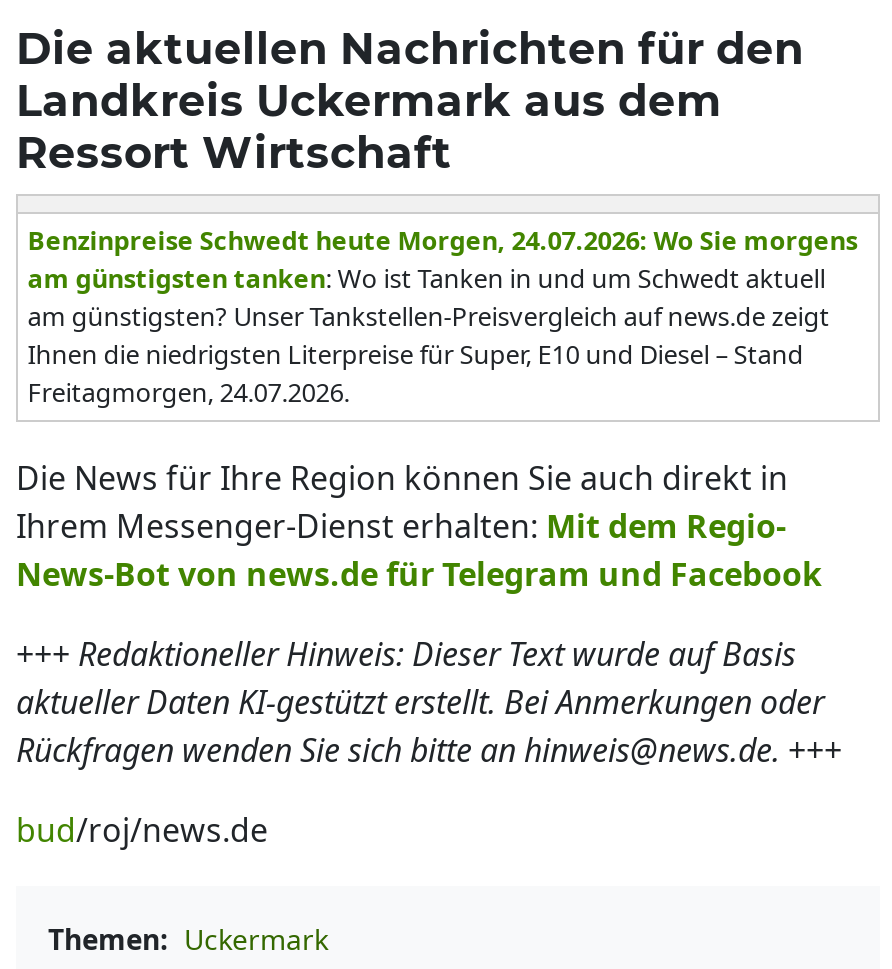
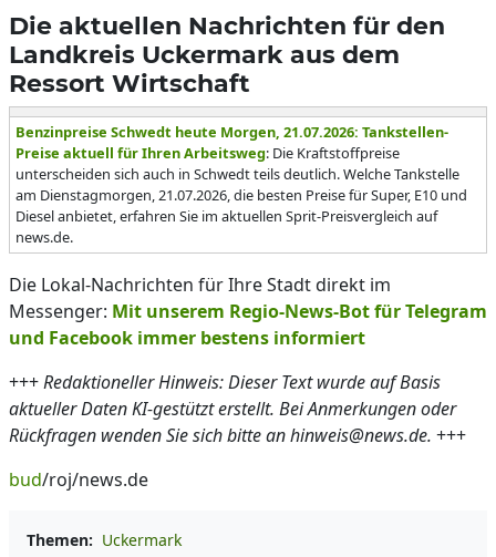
- Benzinpreise Schwedt heute Morgen, 24.07.2026: Wo Sie morgens
- am günstigsten tanken: Wo ist Tanken in und um Schwedt aktuell
- am günstigsten? Unser Tankstellen-Preisvergleich auf news.de zeigt
- Ihnen die niedrigsten Literpreise für Super, E10 und Diesel – Stand
- Freitagmorgen, 24.07.2026.
+ Benzinpreise Schwedt heute Morgen, 21.07.2026: Tankstellen-
+ Preise aktuell für Ihren Arbeitsweg: Die Kraftstoffpreise
+ unterscheiden sich auch in Schwedt teils deutlich. Welche Tankstelle
+ am Dienstagmorgen, 21.07.2026, die besten Preise für Super, E10 und
+ Diesel anbietet, erfahren Sie im aktuellen Sprit-Preisvergleich auf
+ news.de.

- Die News für Ihre Region können Sie auch direkt in
- Ihrem Messenger-Dienst erhalten: Mit dem Regio-
- News-Bot von news.de für Telegram und Facebook
+ Die Lokal-Nachrichten für Ihre Stadt direkt im
+ Messenger: Mit unserem Regio-News-Bot für Telegram
+ und Facebook immer bestens informiert
